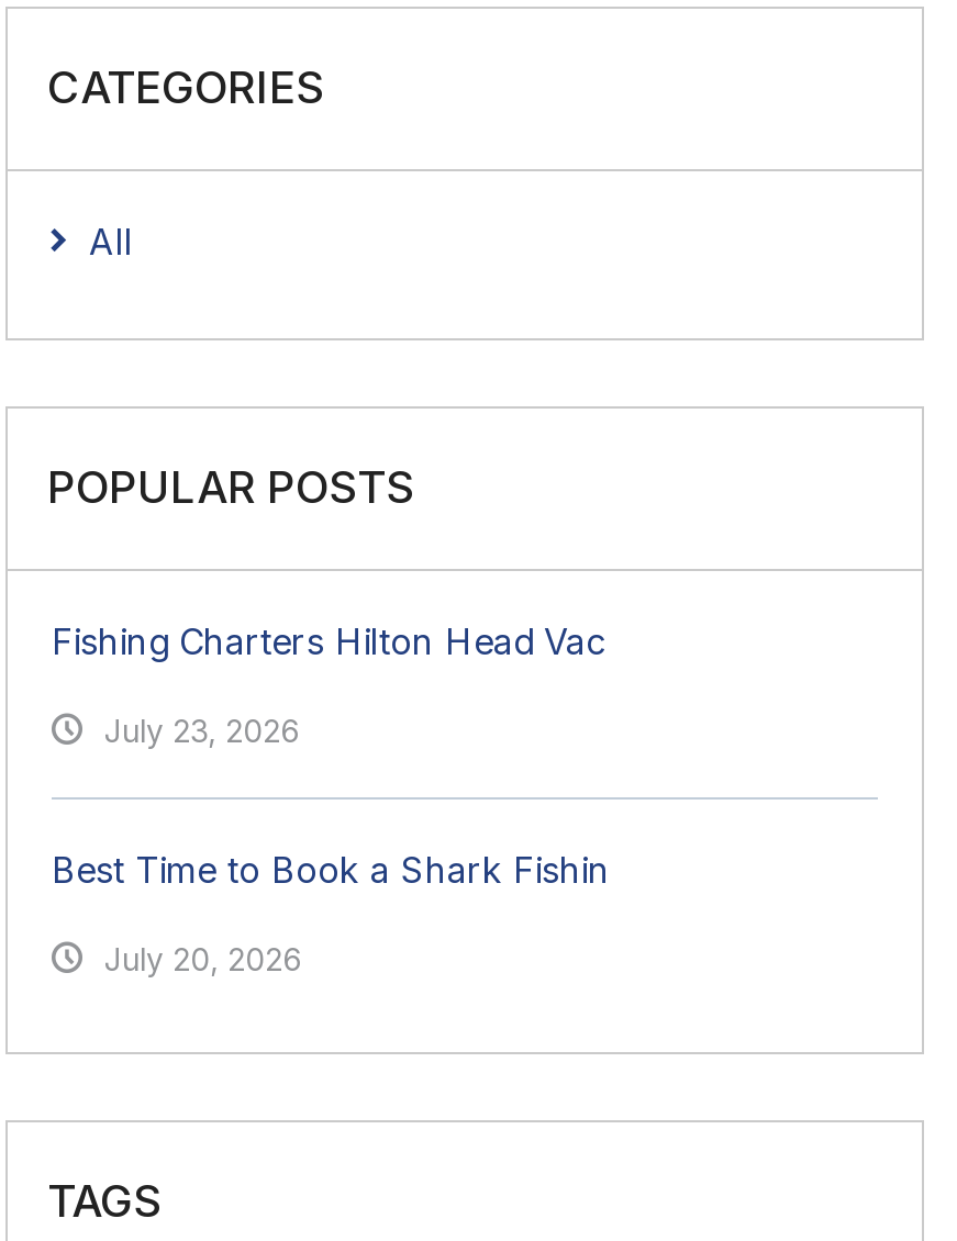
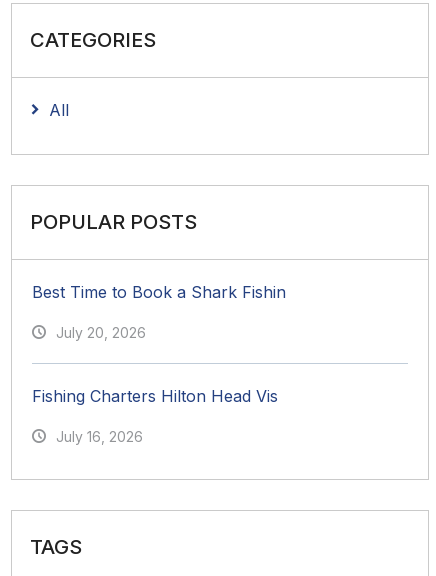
- Fishing Charters Hilton Head Vac
- July 23, 2026

moved up: Best Time to Book a Shark Fishin | July 20, 2026

+ Fishing Charters Hilton Head Vis
+ July 16, 2026
